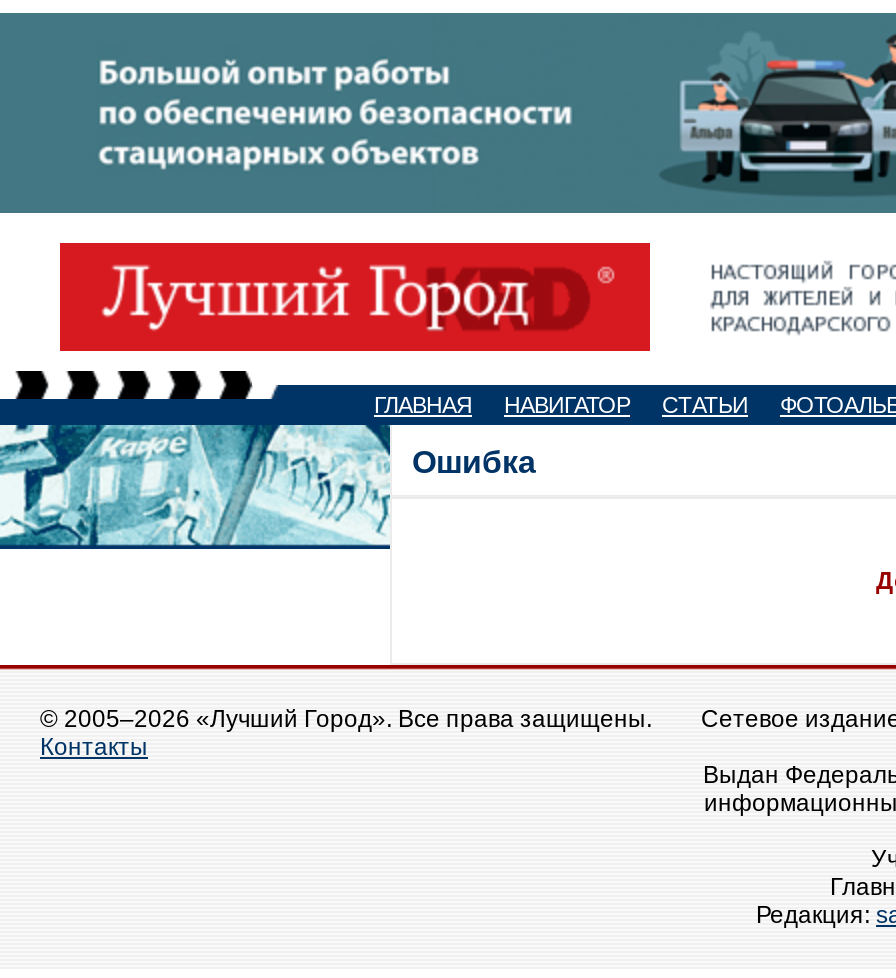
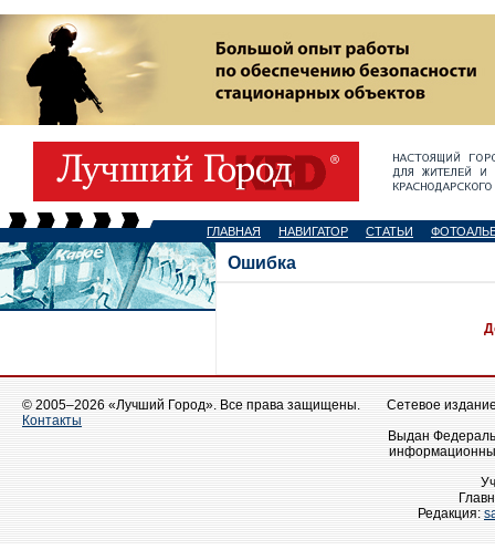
- [image]
+ [image]
